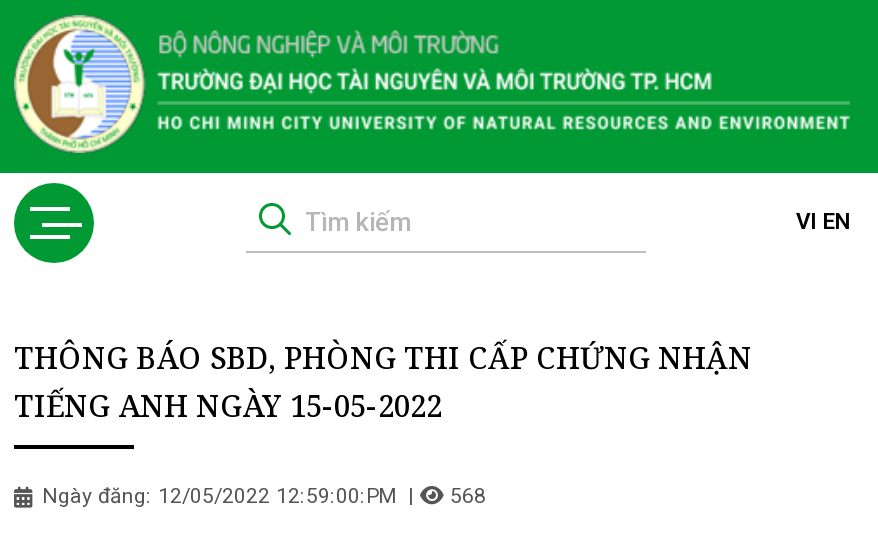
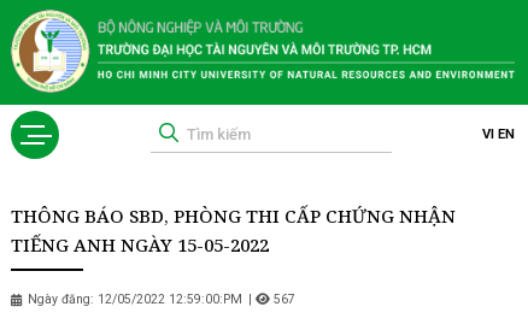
- 568
+ 567
